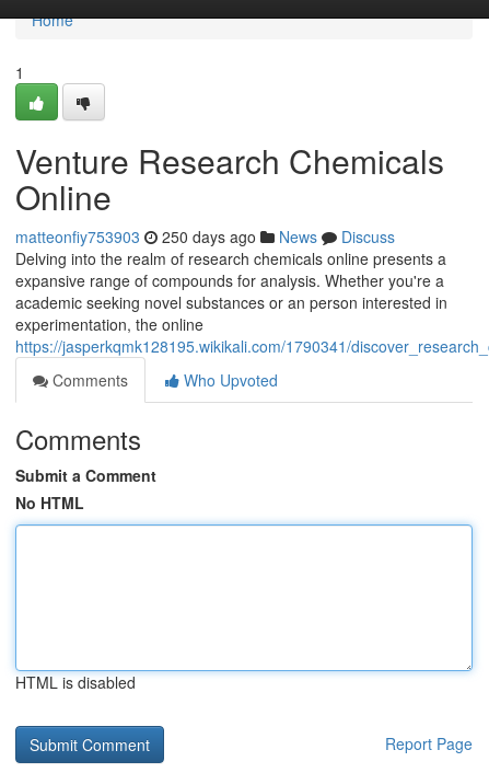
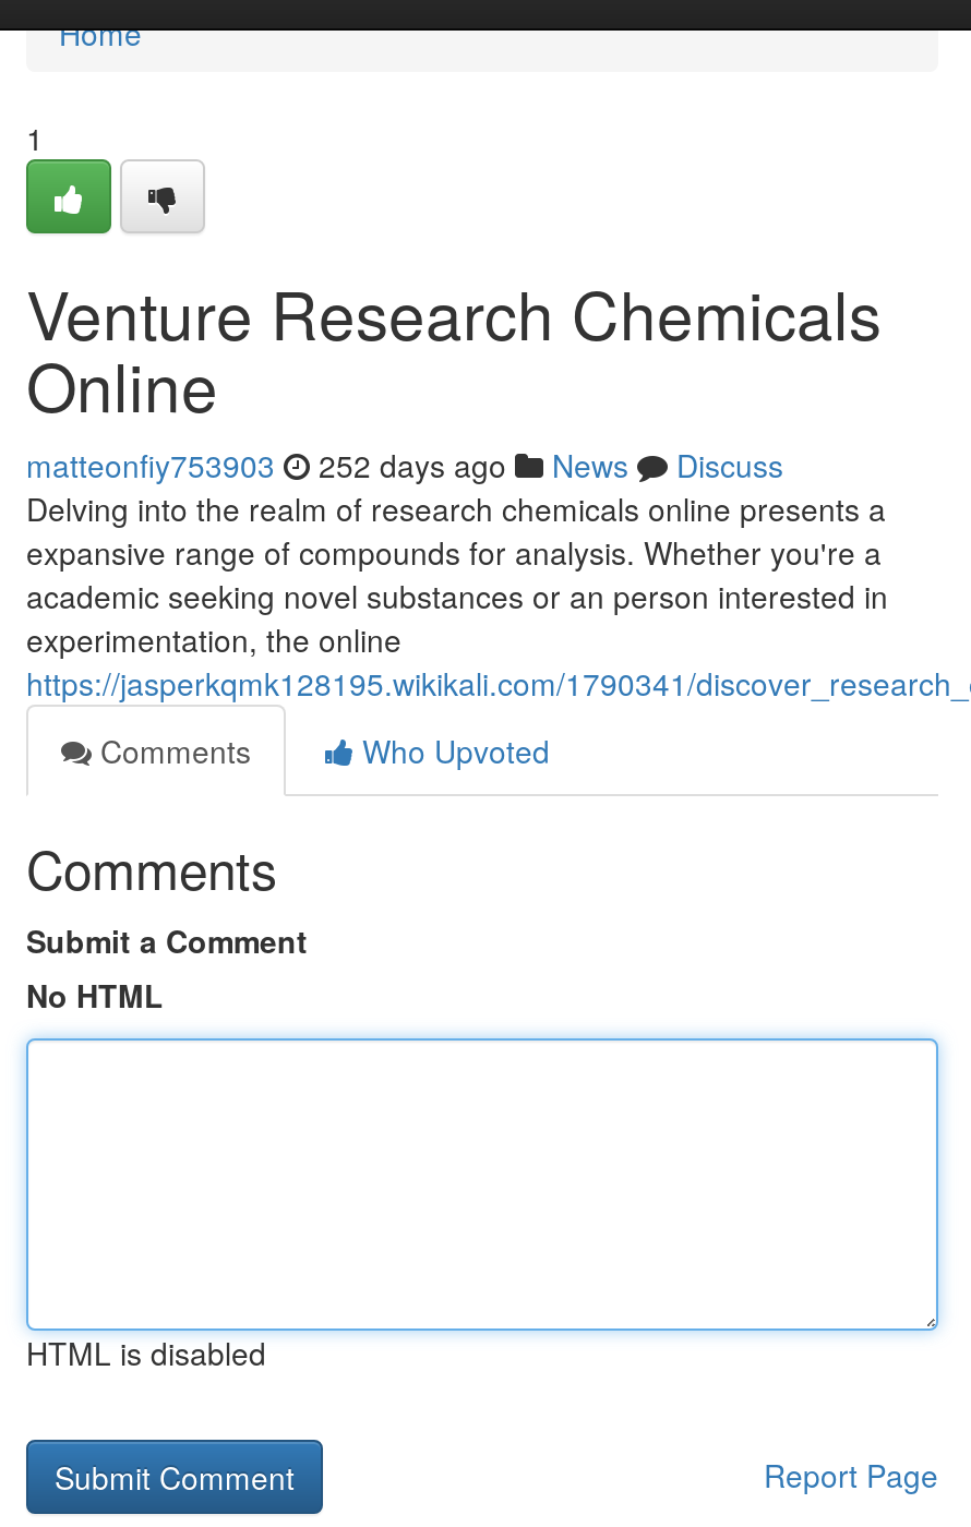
- matteonfiy753903 250 days ago News Discuss
+ matteonfiy753903 252 days ago News Discuss
